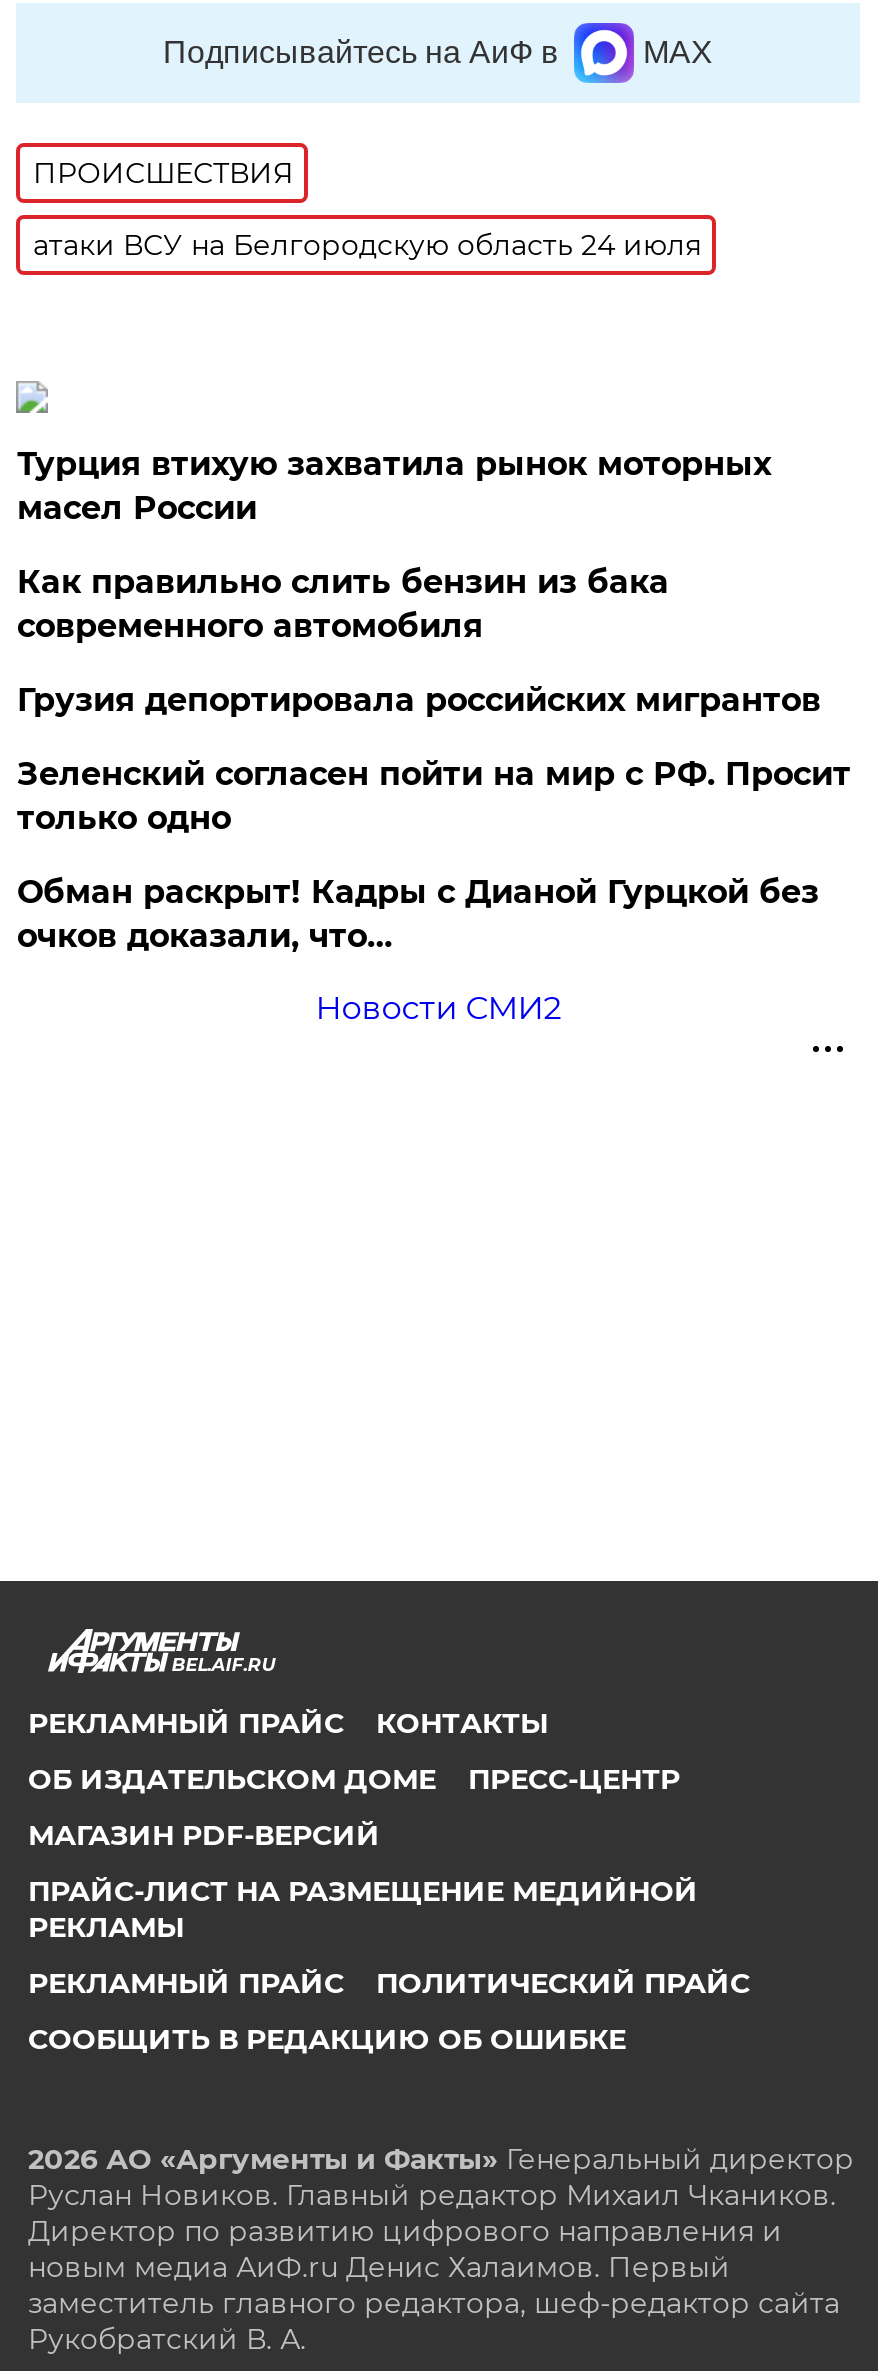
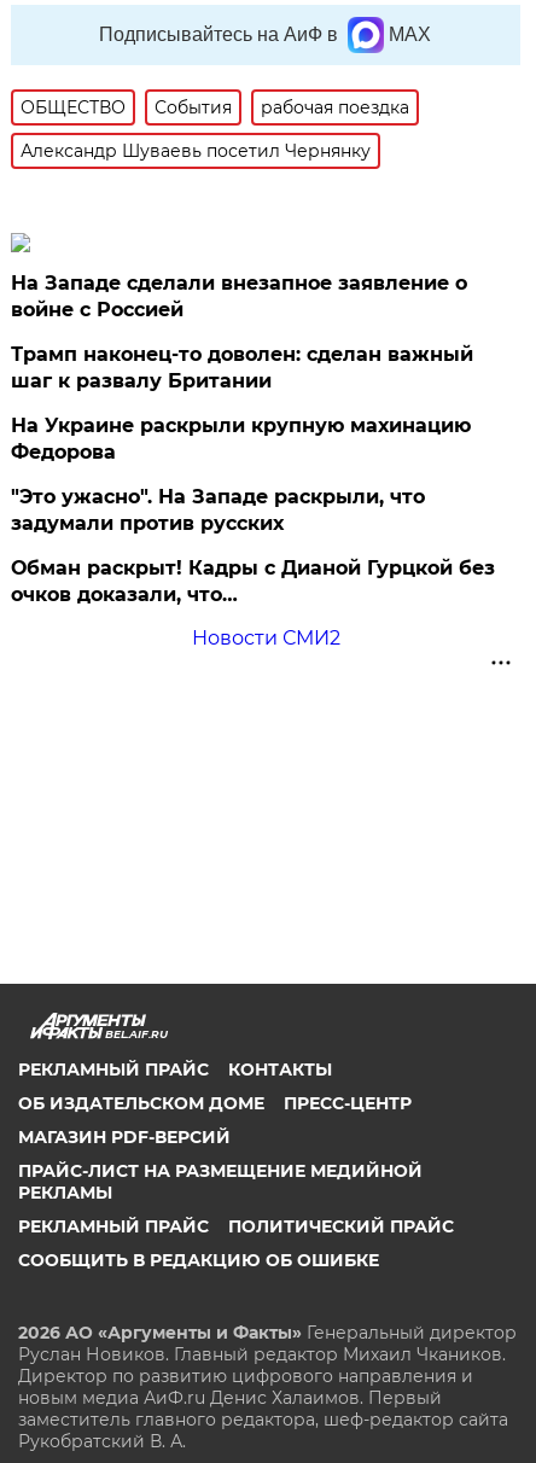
- ПРОИСШЕСТВИЯ
+ ОБЩЕСТВО
+ События
+ рабочая поездка

- атаки ВСУ на Белгородскую область 24 июля
+ Александр Шуваевь посетил Чернянку

- Турция втихую захватила рынок моторных
- масел России
+ На Западе сделали внезапное заявление о
+ войне с Россией

- Как правильно слить бензин из бака
- современного автомобиля
+ Трамп наконец-то доволен: сделан важный
+ шаг к развалу Британии

- Грузия депортировала российских мигрантов
+ На Украине раскрыли крупную махинацию
+ Федорова

- Зеленский согласен пойти на мир с РФ. Просит
- только одно
+ "Это ужасно". На Западе раскрыли, что
+ задумали против русских
